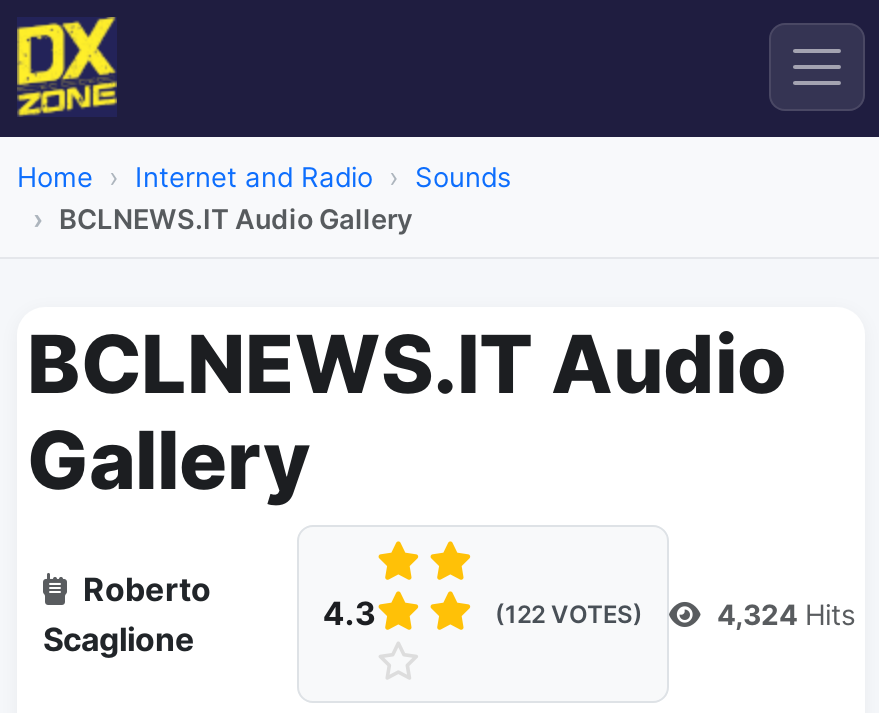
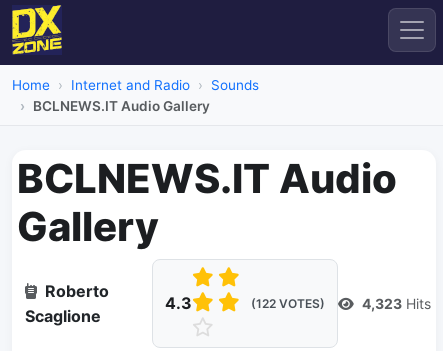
- 4,324 Hits
+ 4,323 Hits
